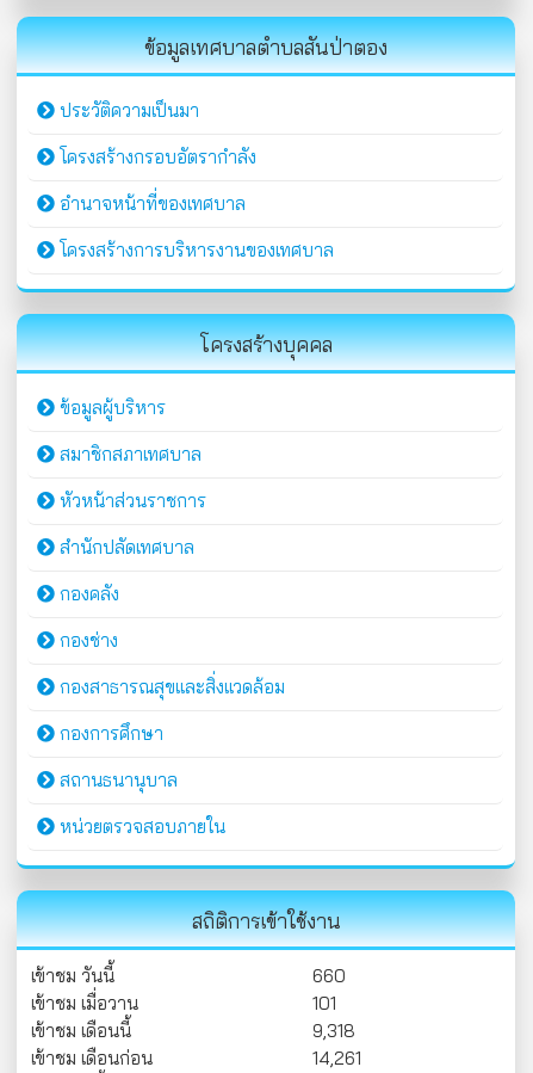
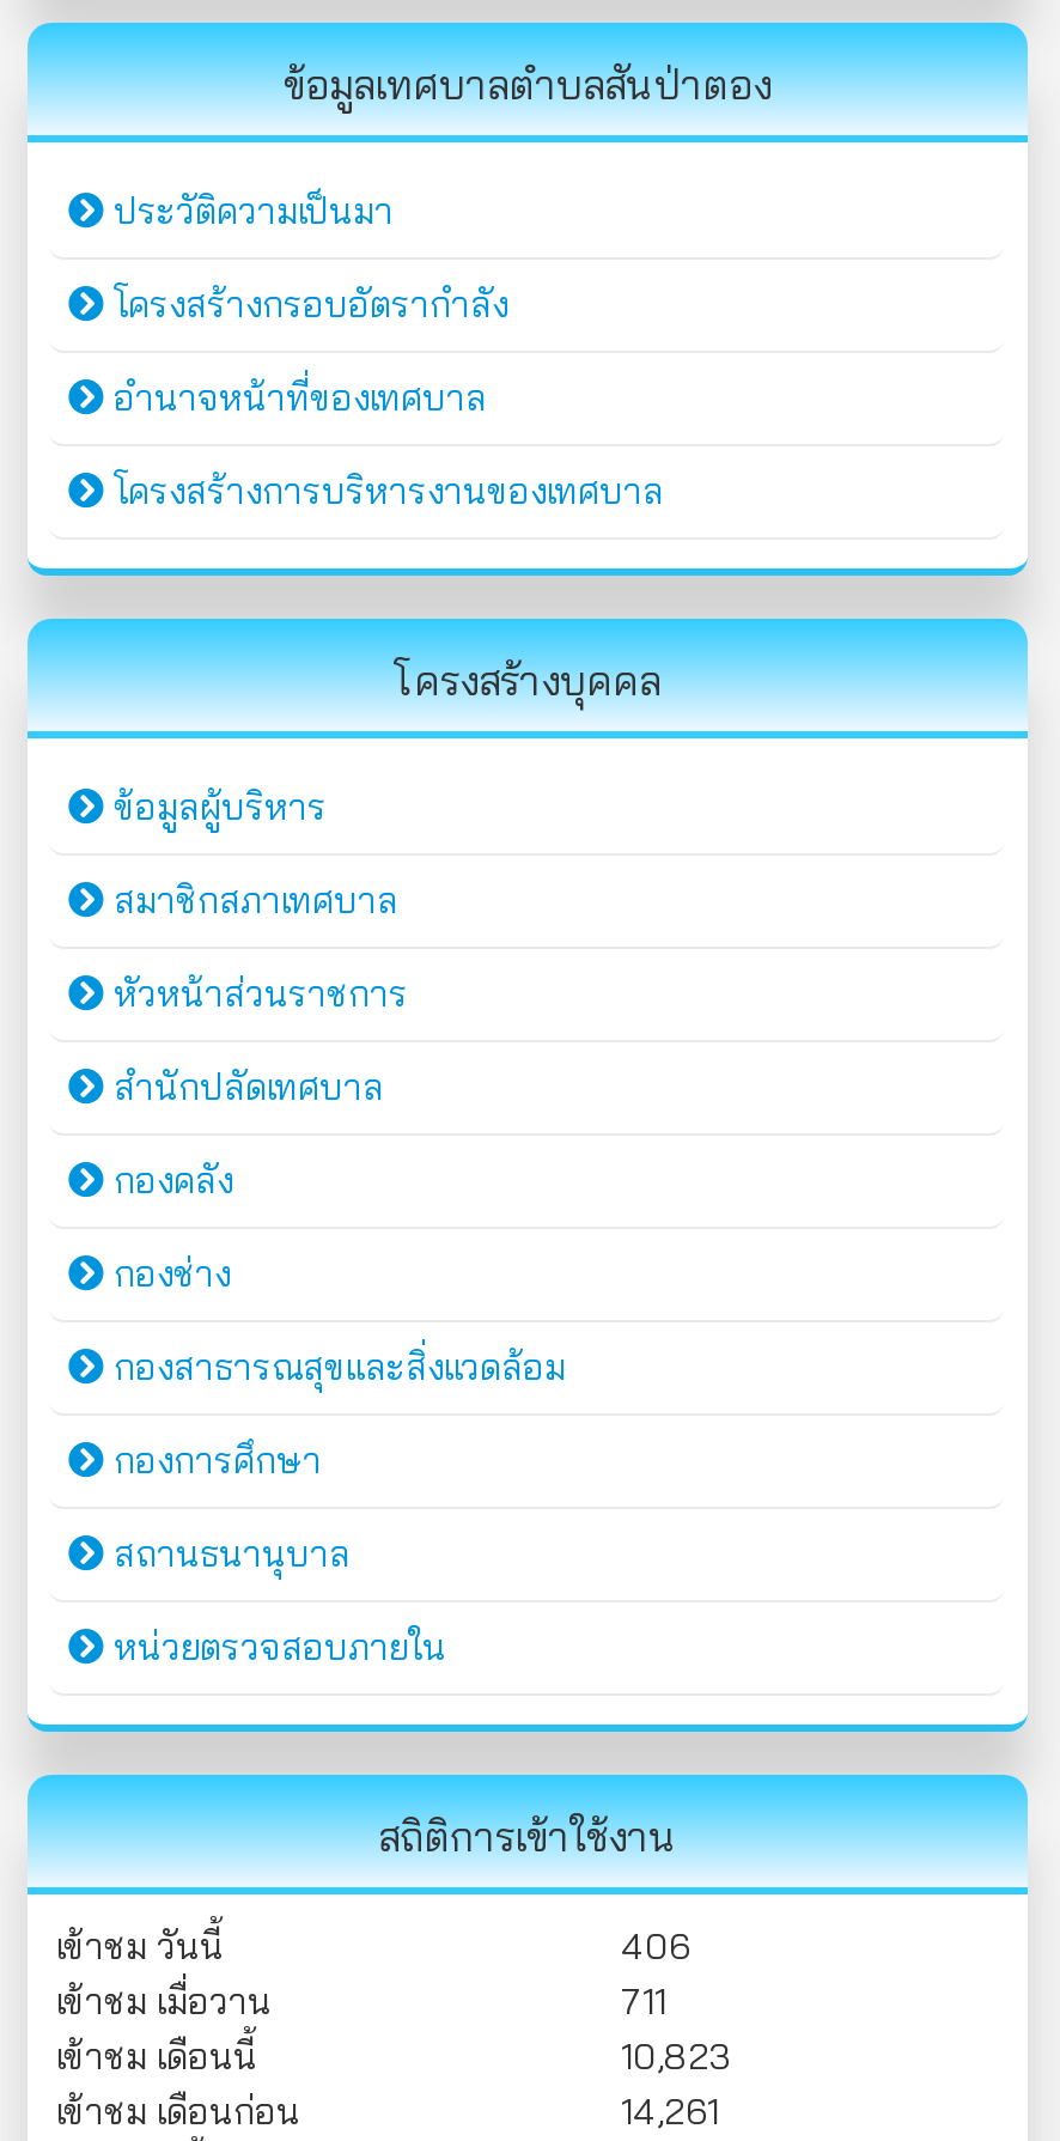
- 660
+ 406

- 101
+ 711

- 9,318
+ 10,823
